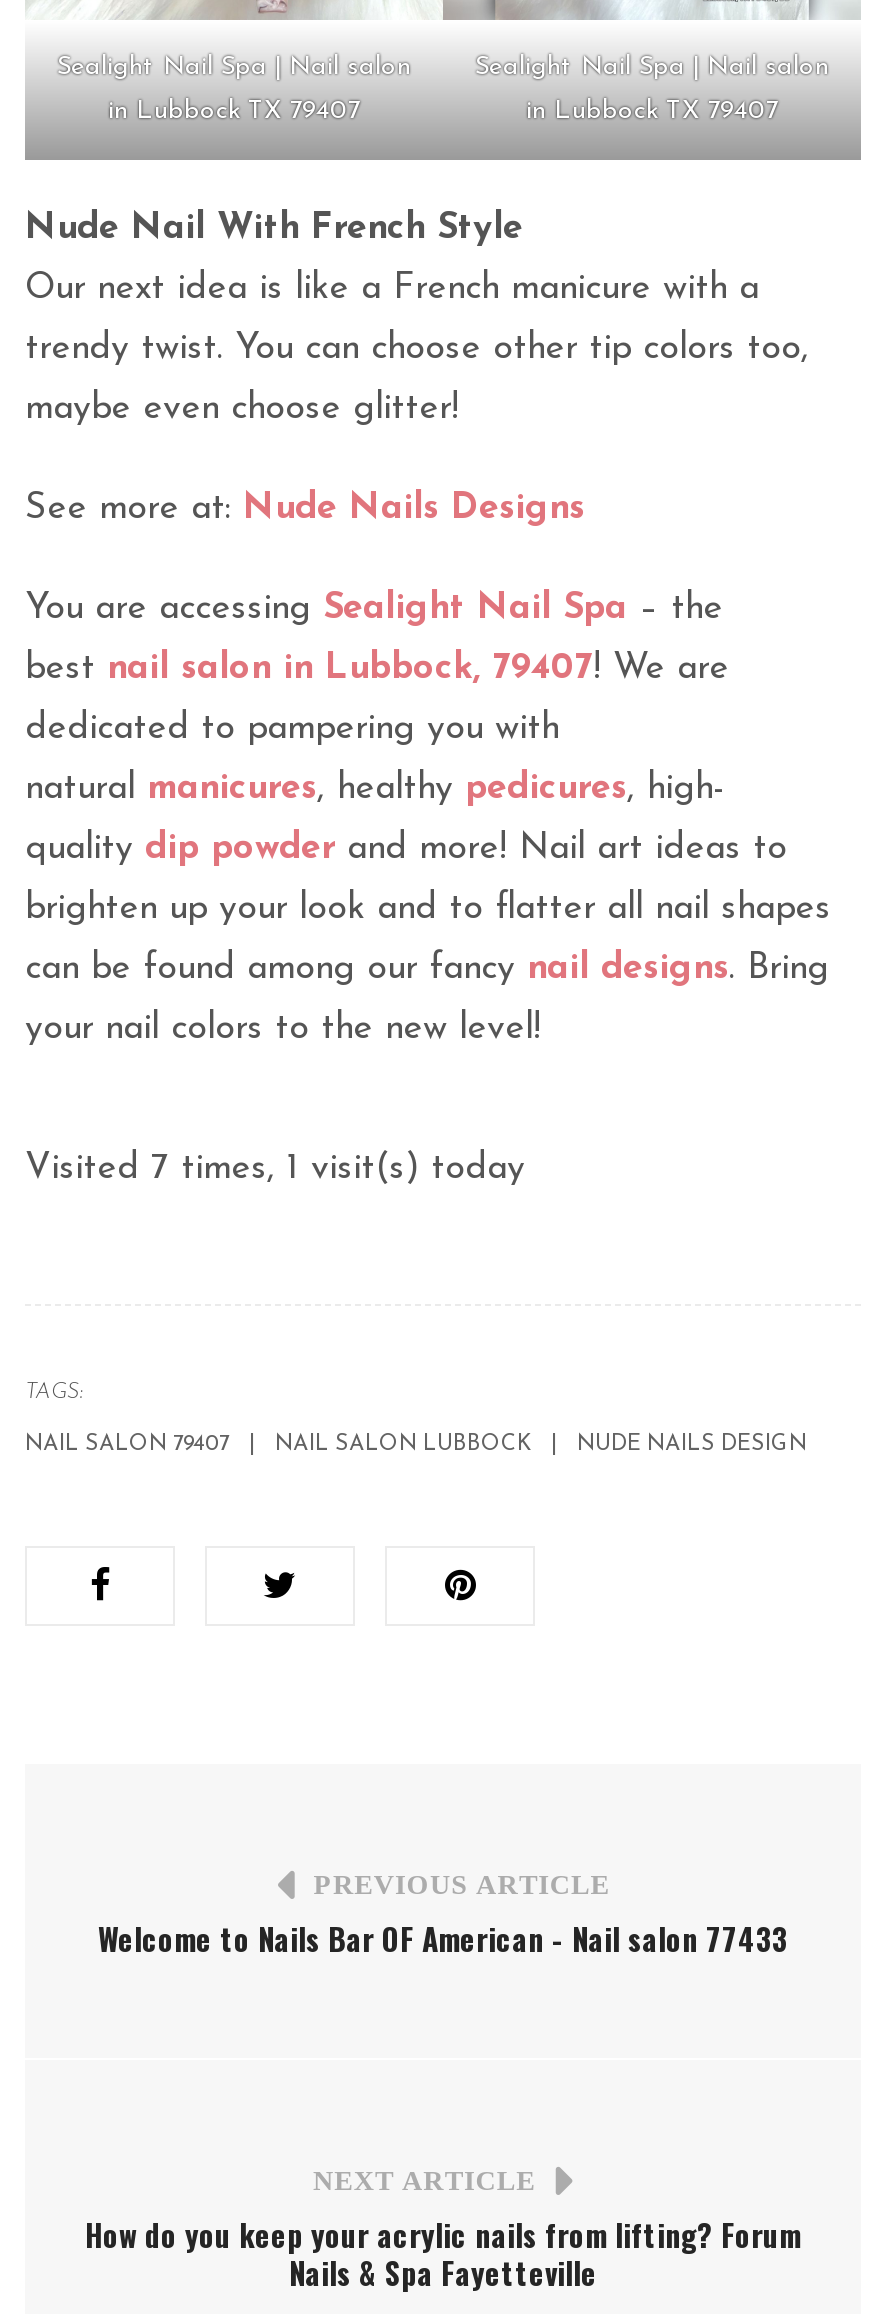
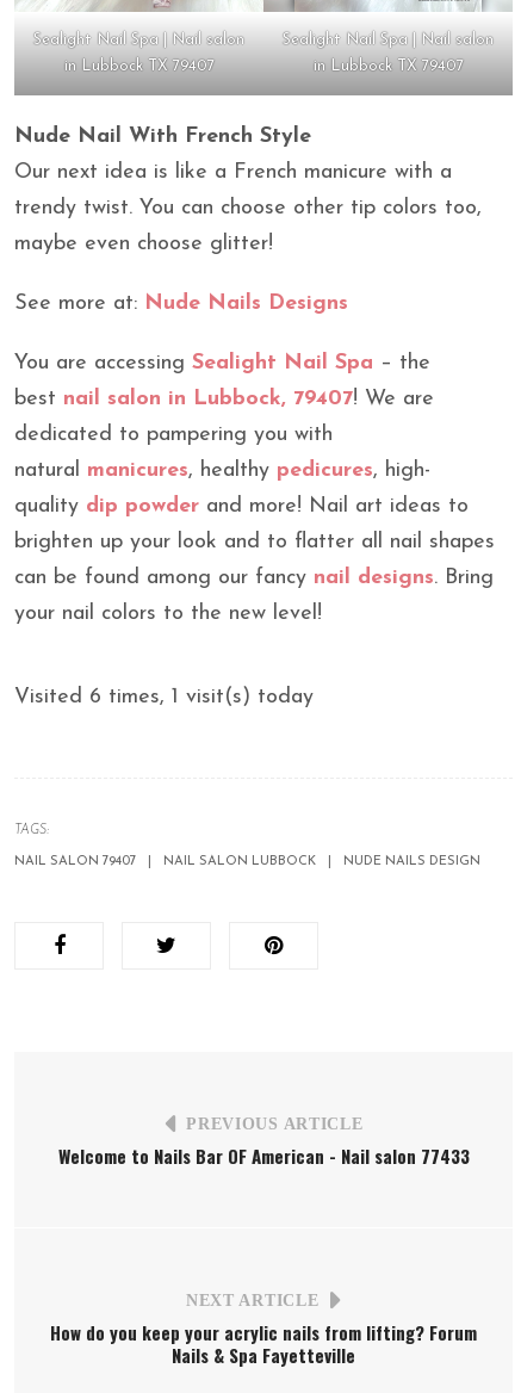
- Visited 7 times, 1 visit(s) today
+ Visited 6 times, 1 visit(s) today
